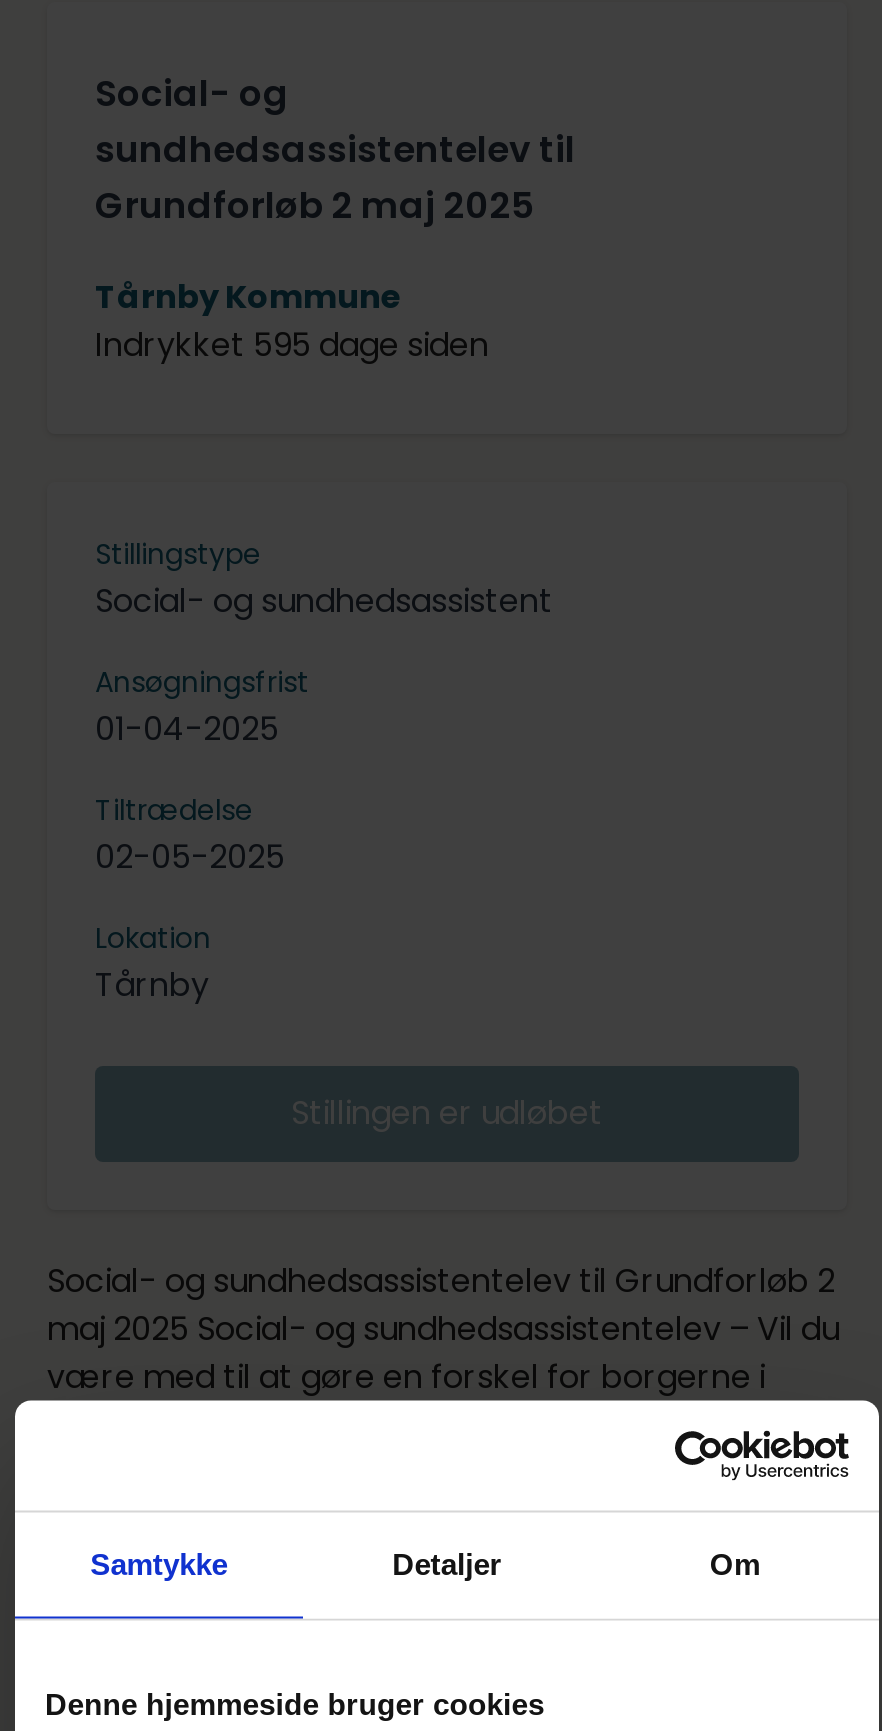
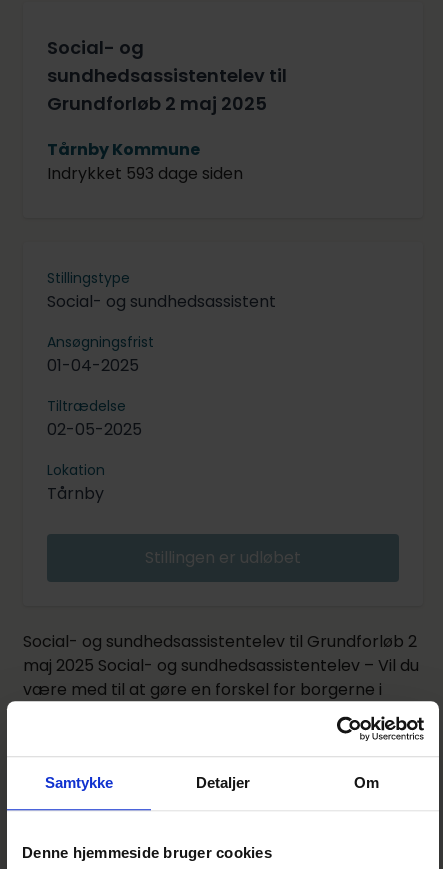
- Indrykket 595 dage siden
+ Indrykket 593 dage siden
